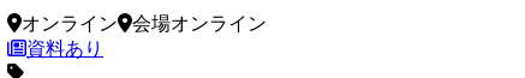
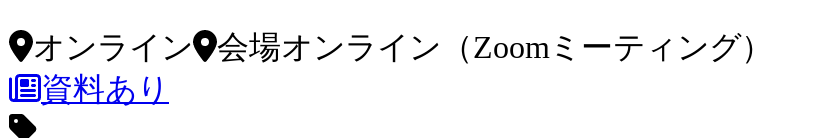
- 会場オンライン
+ 会場オンライン（Zoomミーティング）
